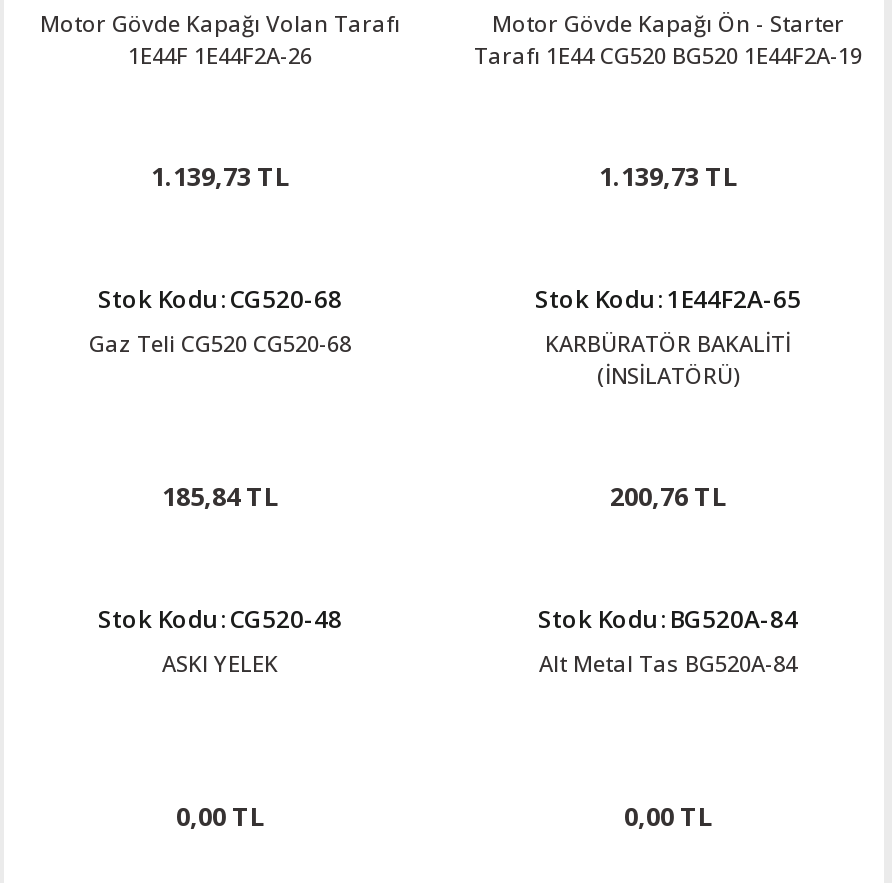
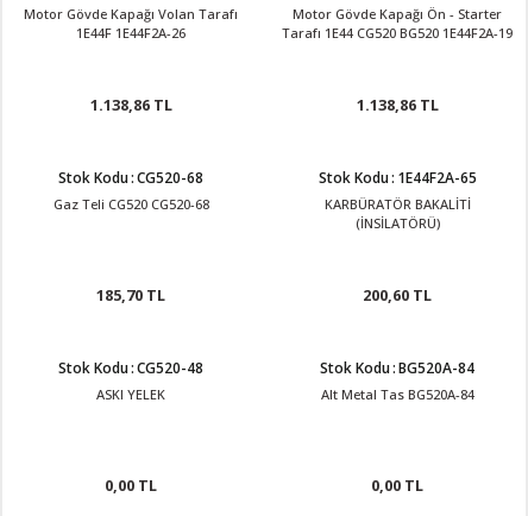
- 1.139,73 TL
+ 1.138,86 TL

- 1.139,73 TL
+ 1.138,86 TL

- 185,84 TL
+ 185,70 TL

- 200,76 TL
+ 200,60 TL
